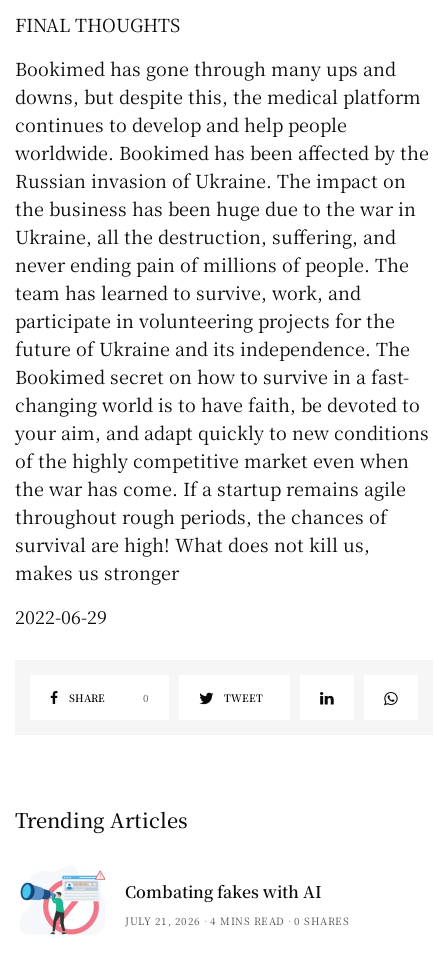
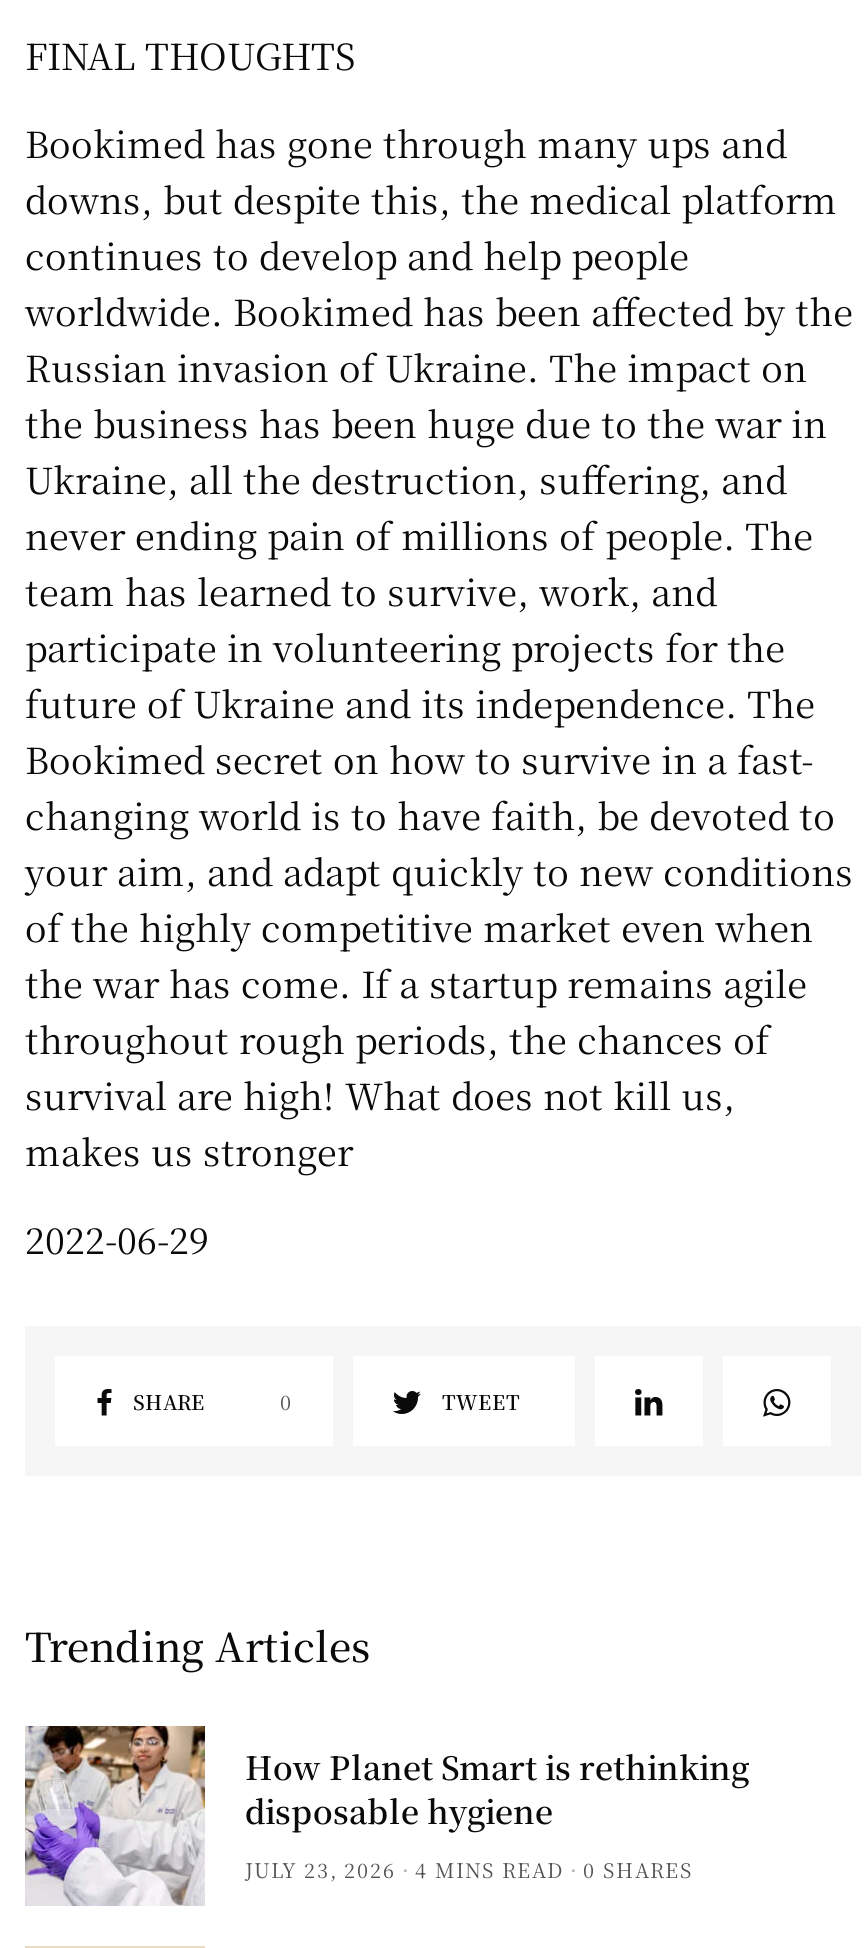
- [image]
- Combating fakes with AI
- JULY 21, 2026
+ [image]
+ How Planet Smart is rethinking
+ disposable hygiene
+ JULY 23, 2026
